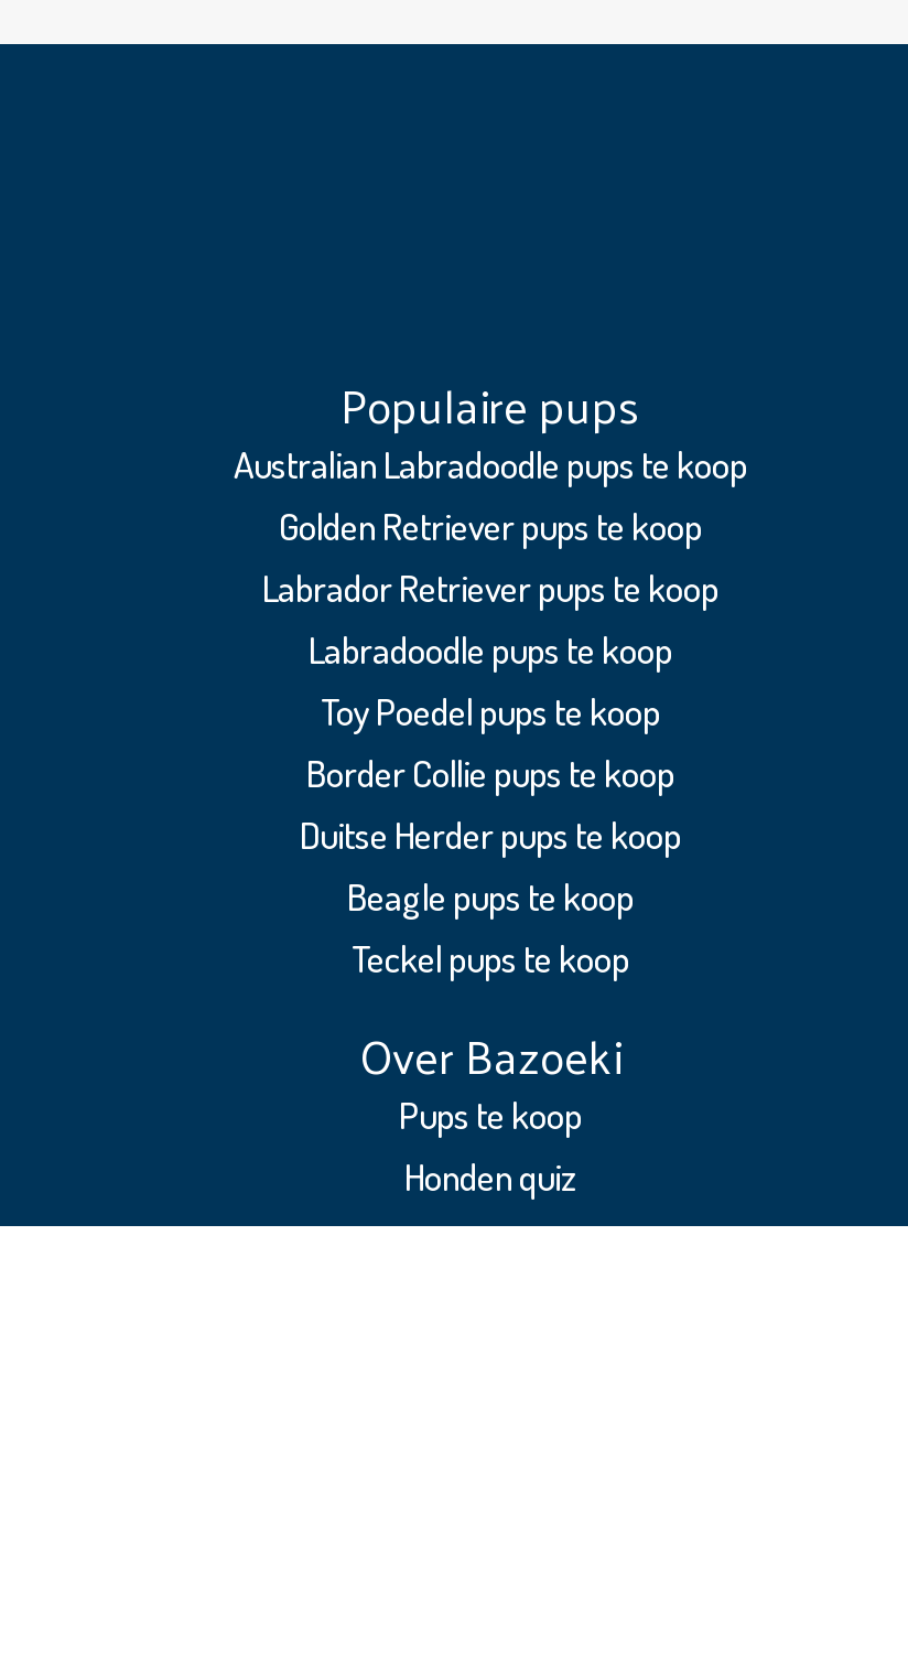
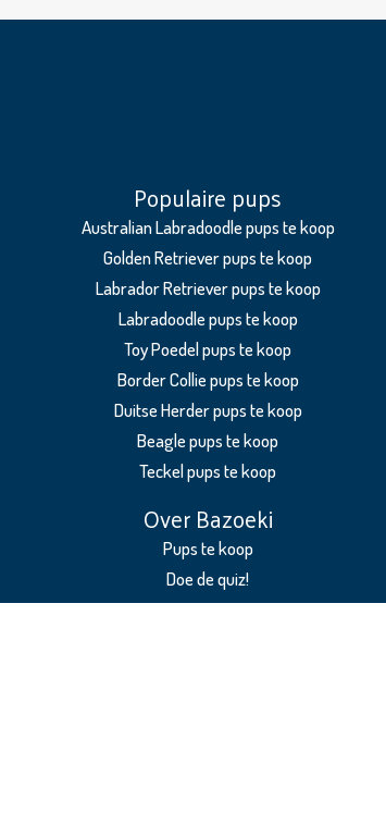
- Honden quiz
+ Doe de quiz!
